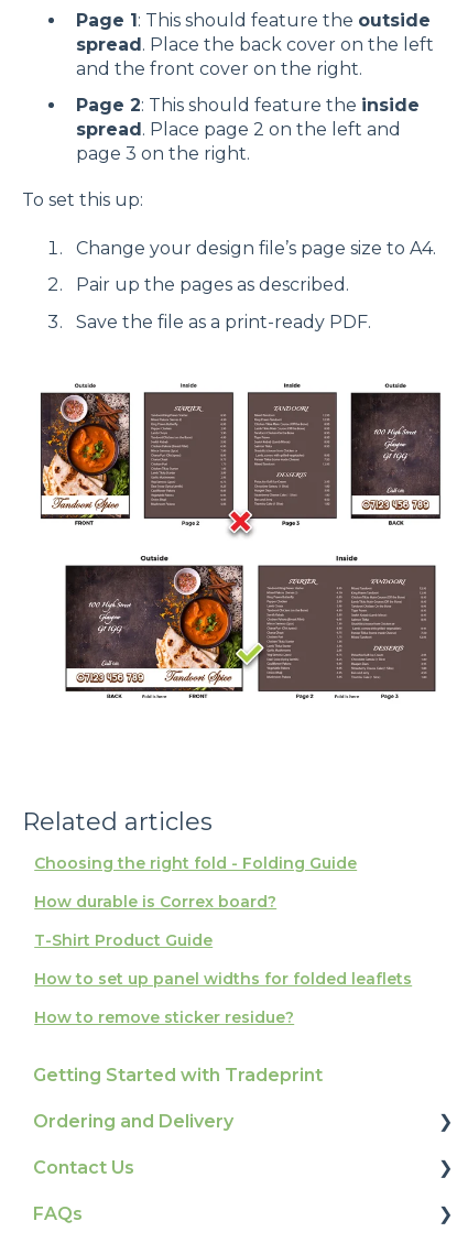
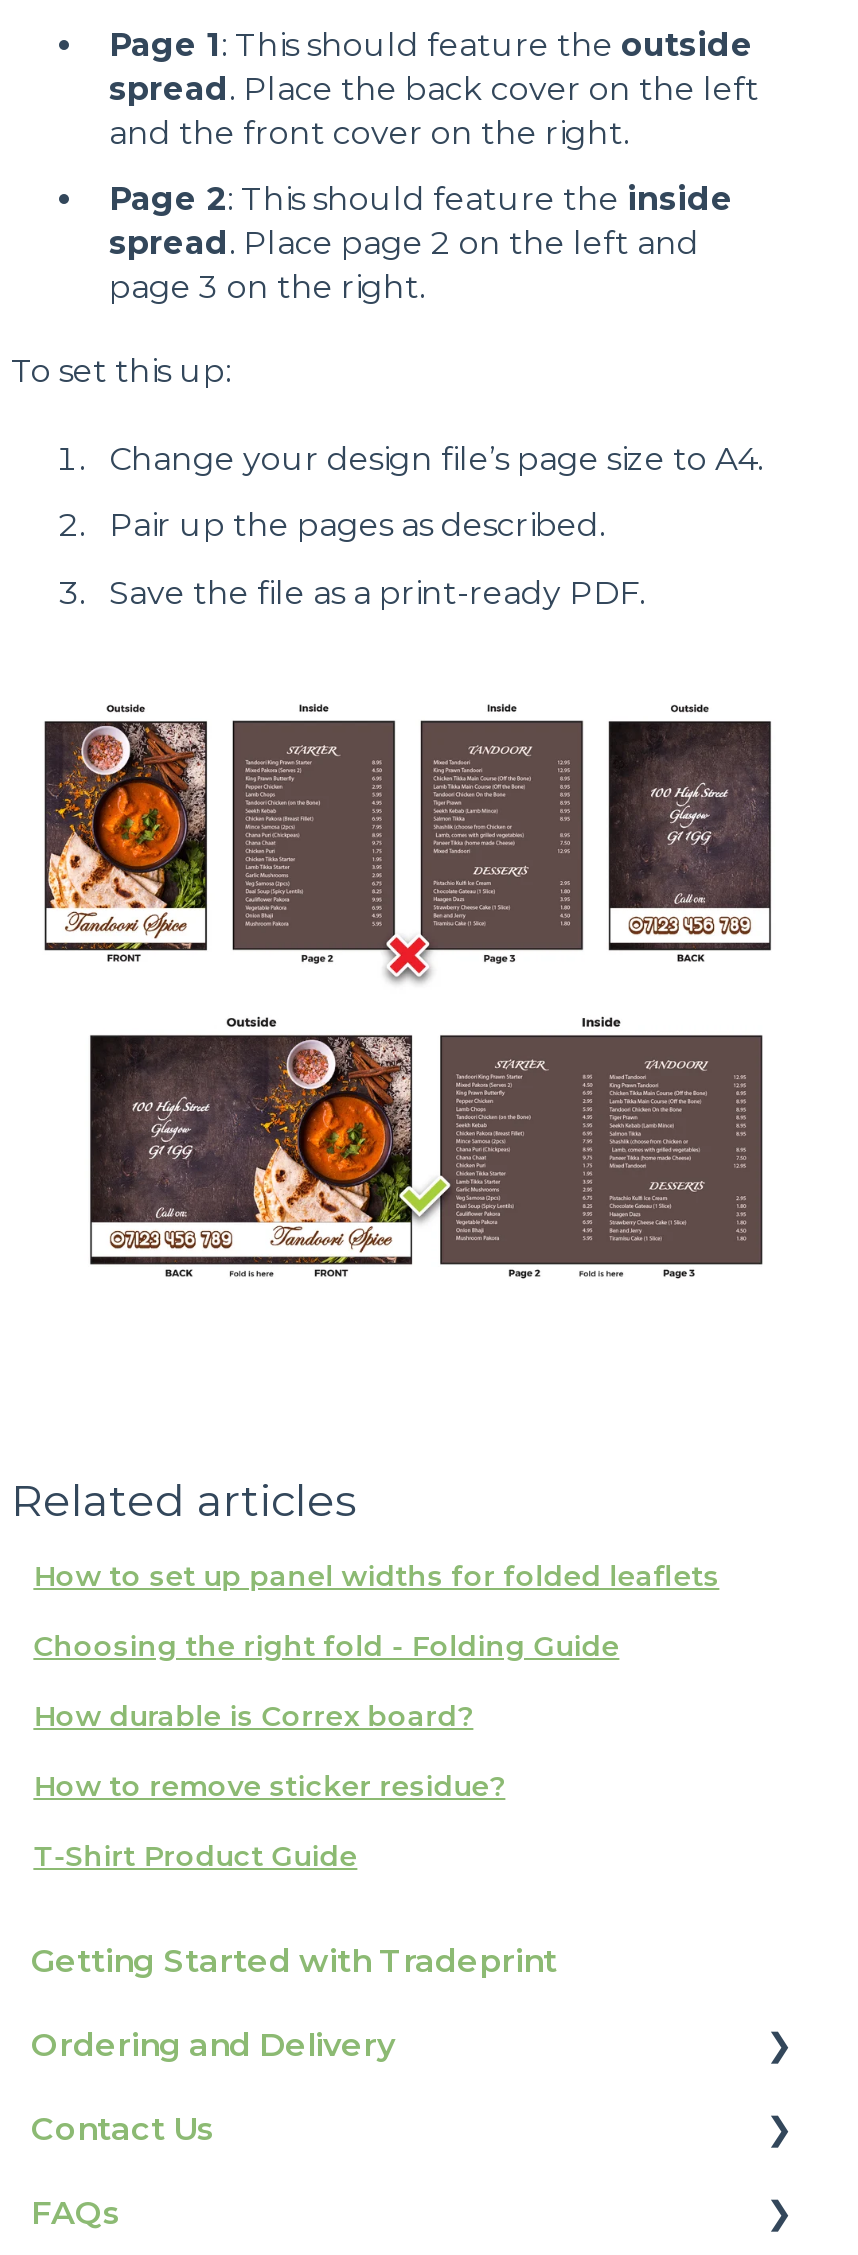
moved down: Choosing the right fold - Folding Guide | How durable is Correx board?

moved down: T-Shirt Product Guide

moved up: How to set up panel widths for folded leaflets

moved up: How to remove sticker residue?
